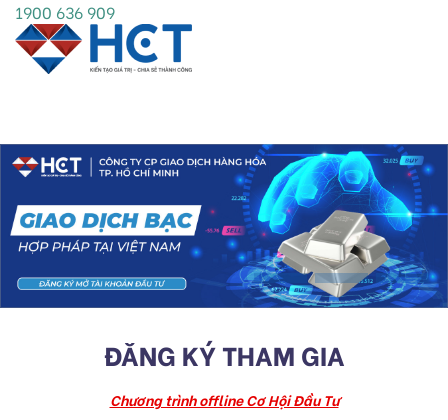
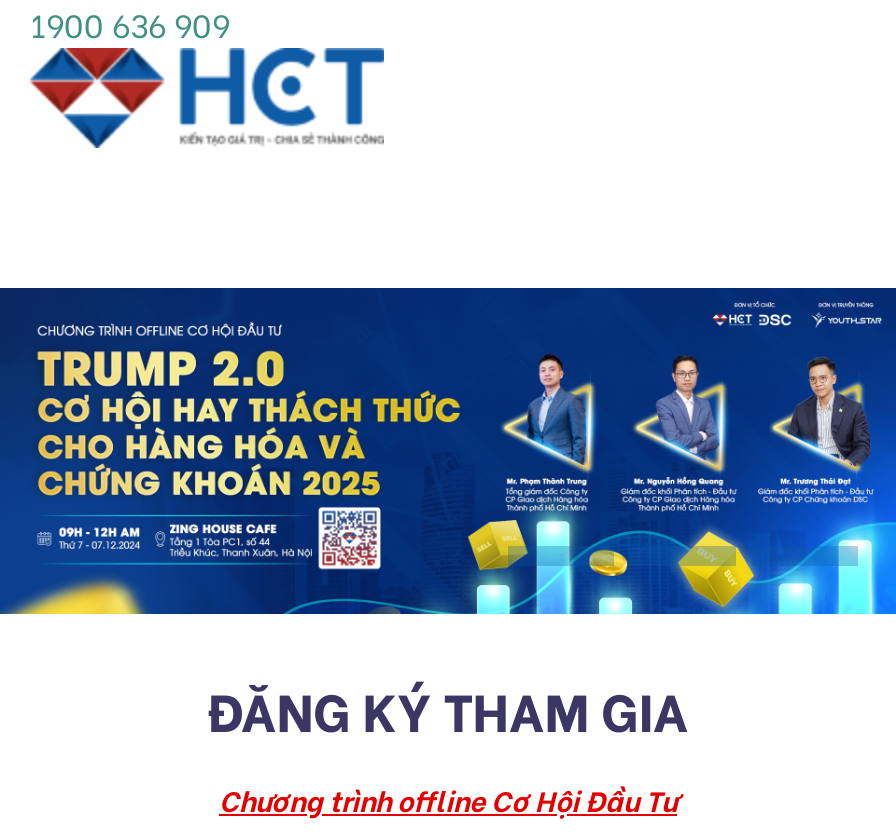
- [image]
+ [image]
